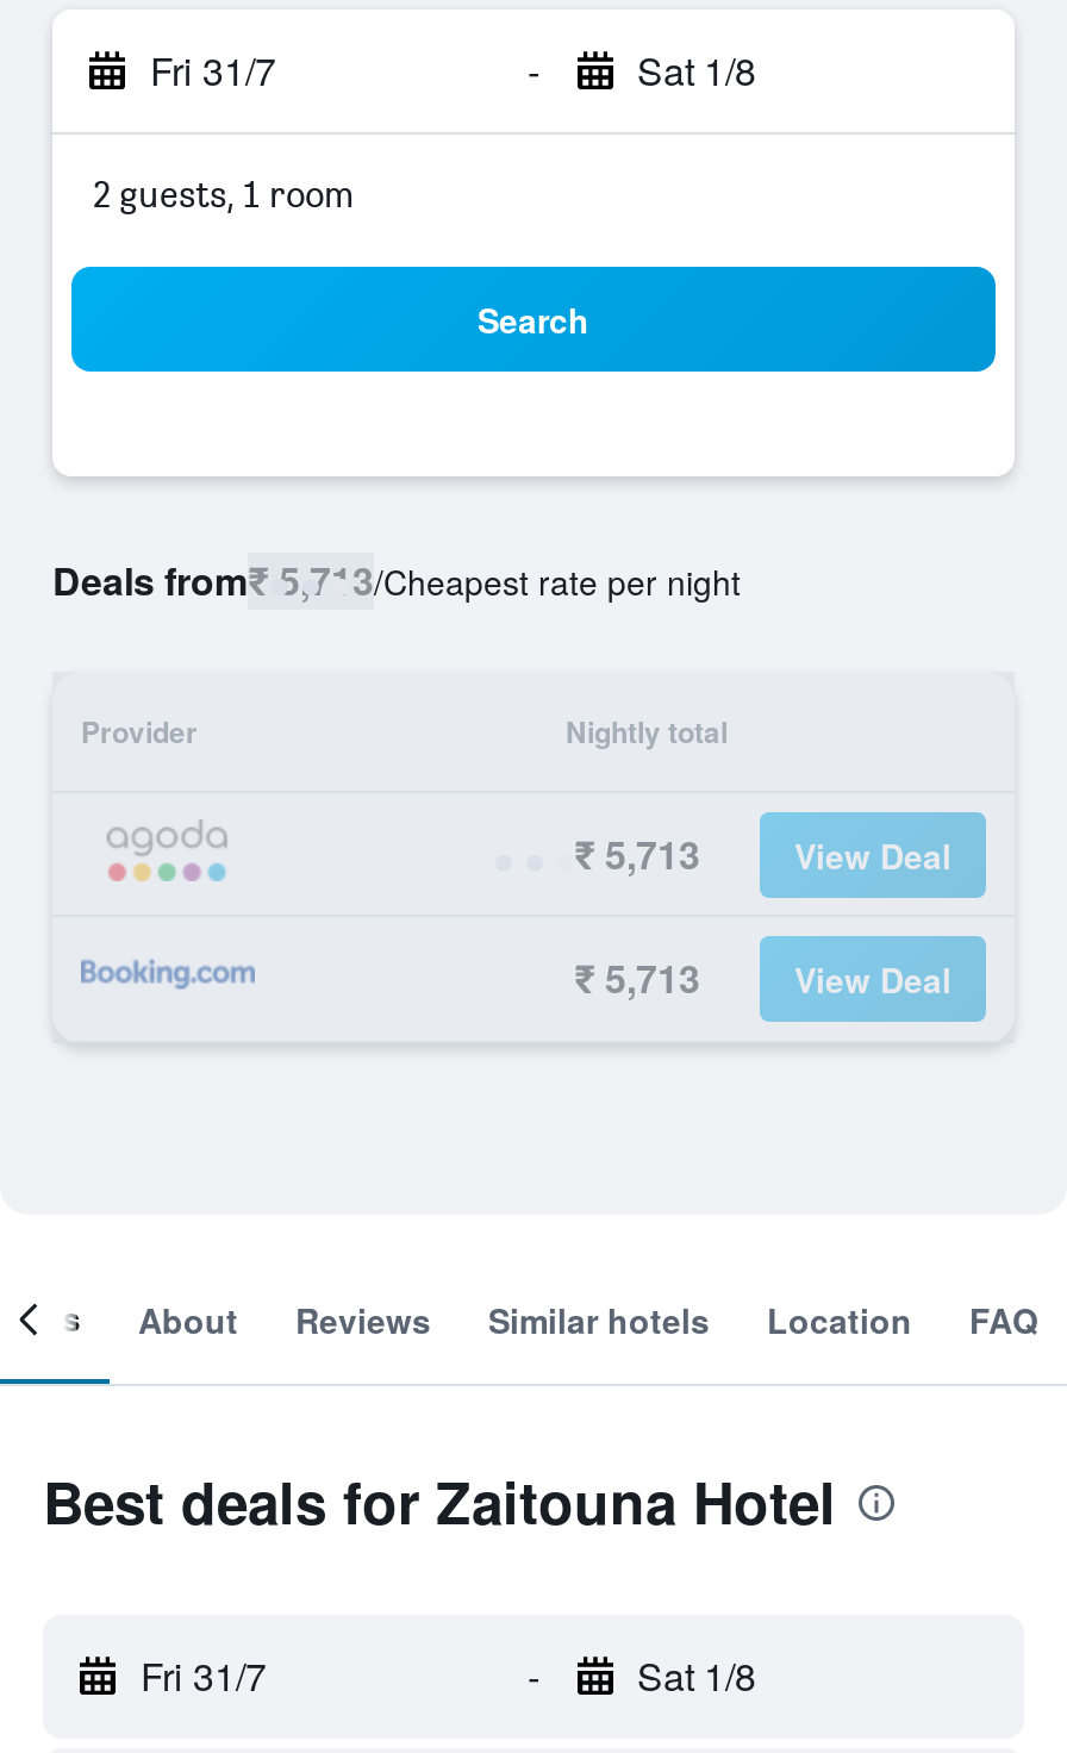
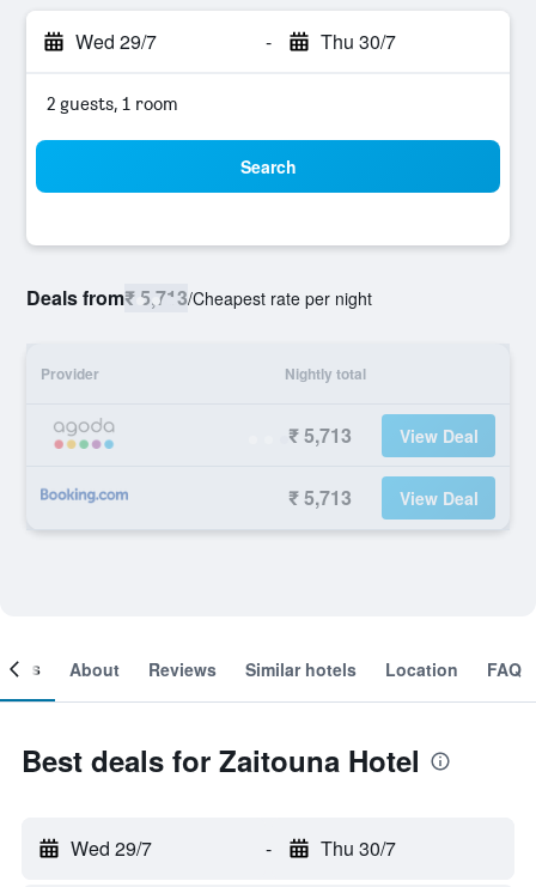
- Fri 31/7
+ Wed 29/7

- Sat 1/8
+ Thu 30/7

- Fri 31/7
+ Wed 29/7

- Sat 1/8
+ Thu 30/7
